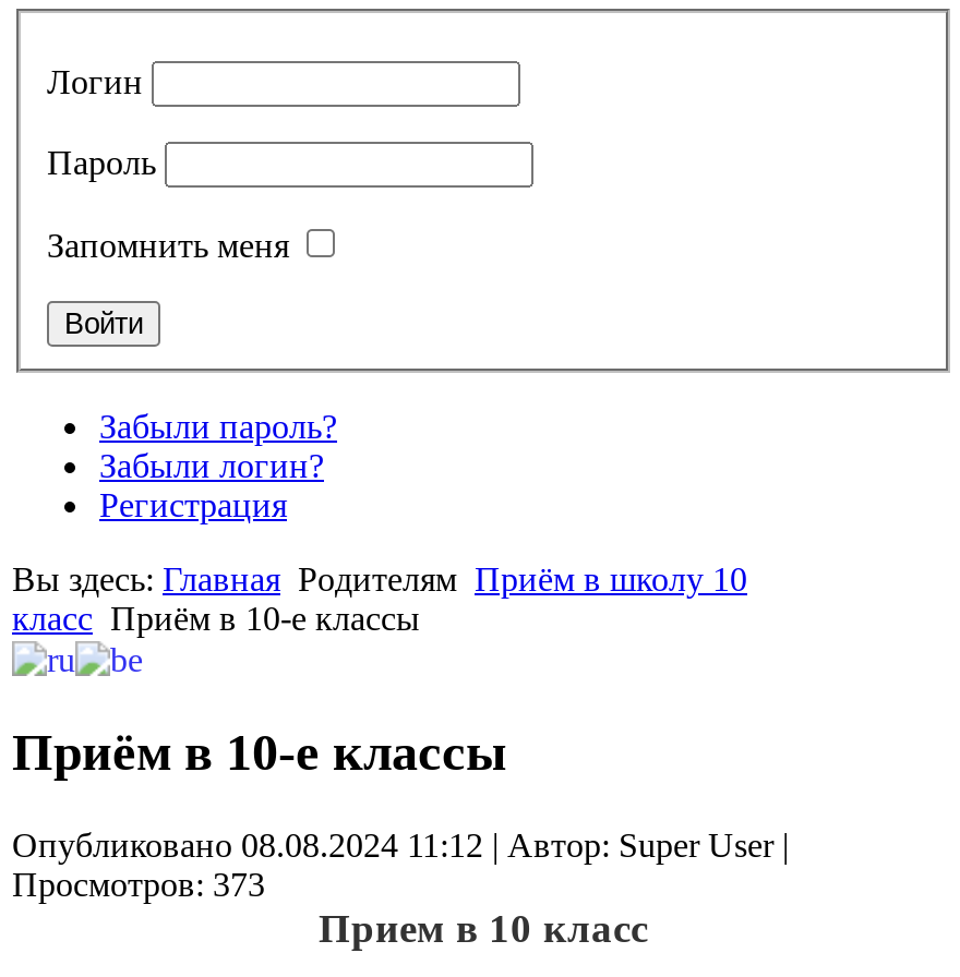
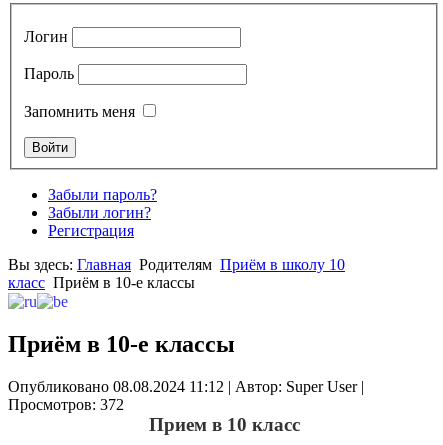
- Просмотров: 373
+ Просмотров: 372
